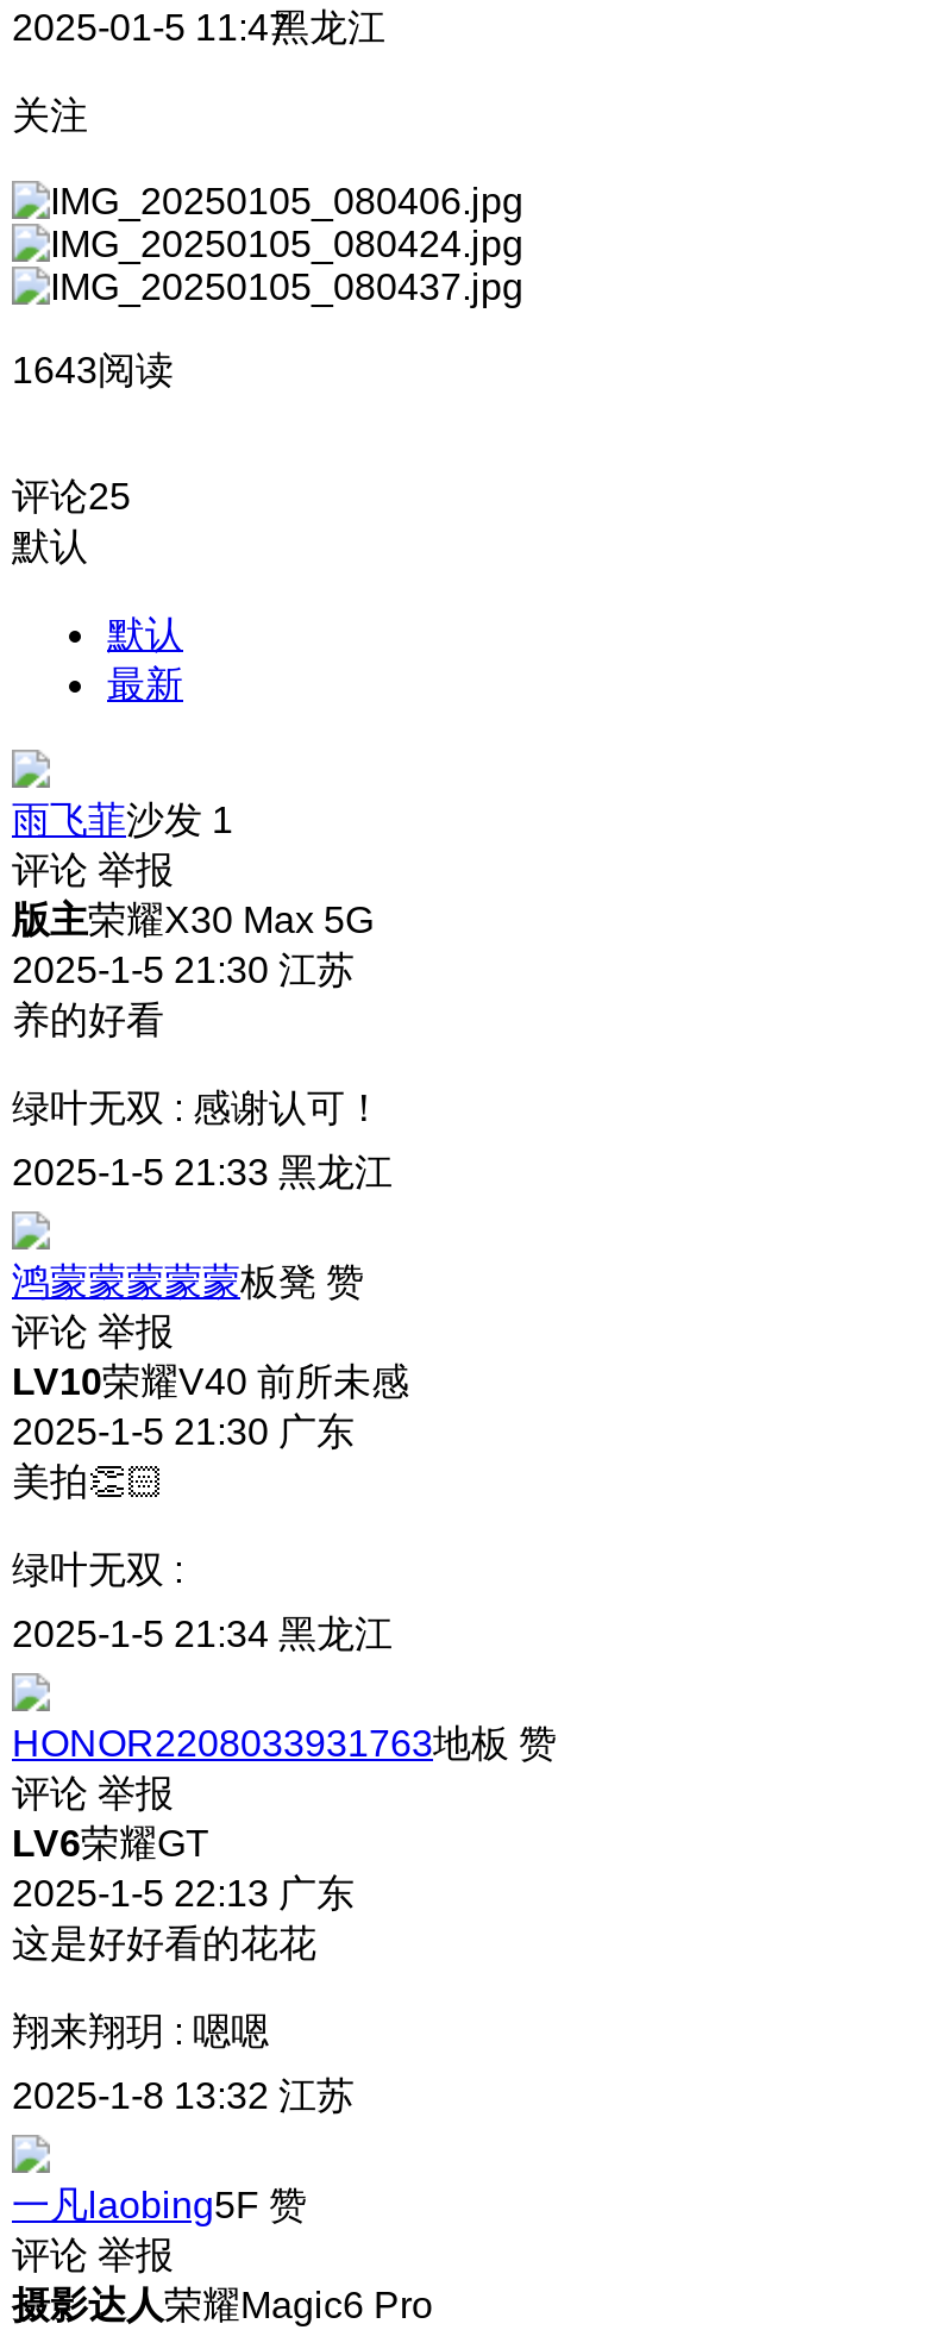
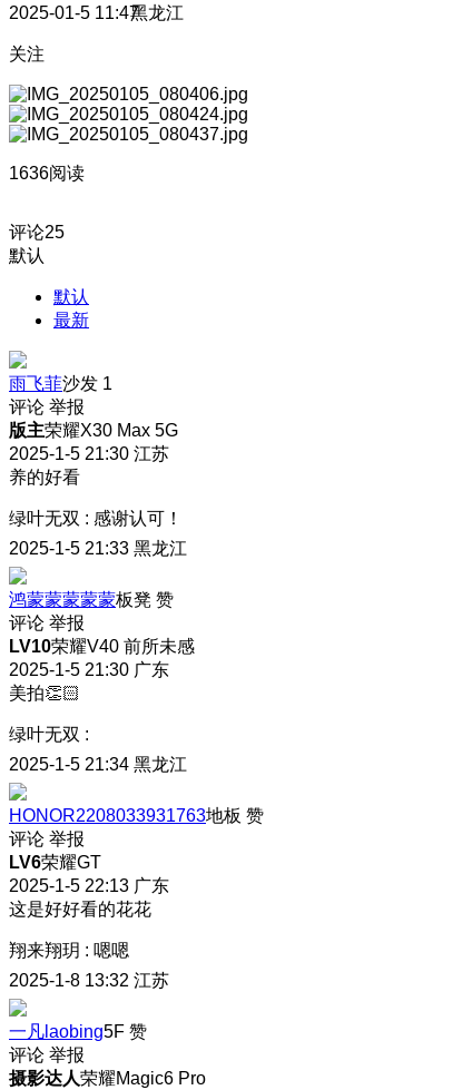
- 1643阅读
+ 1636阅读
